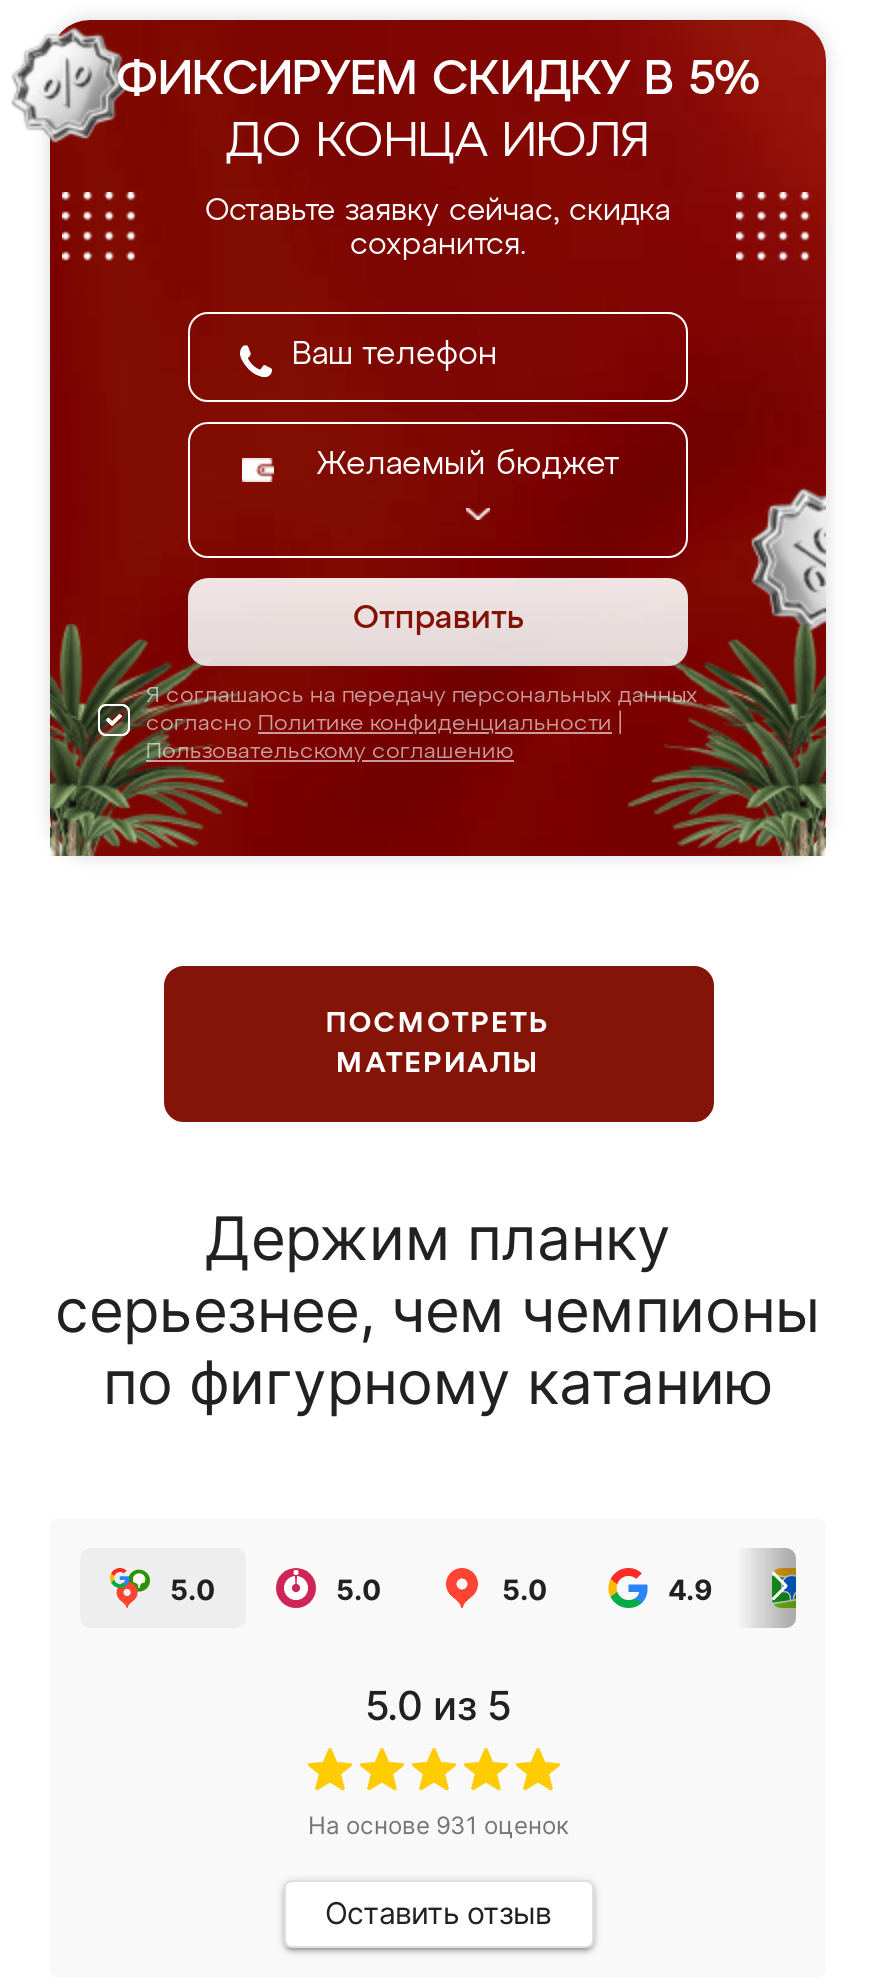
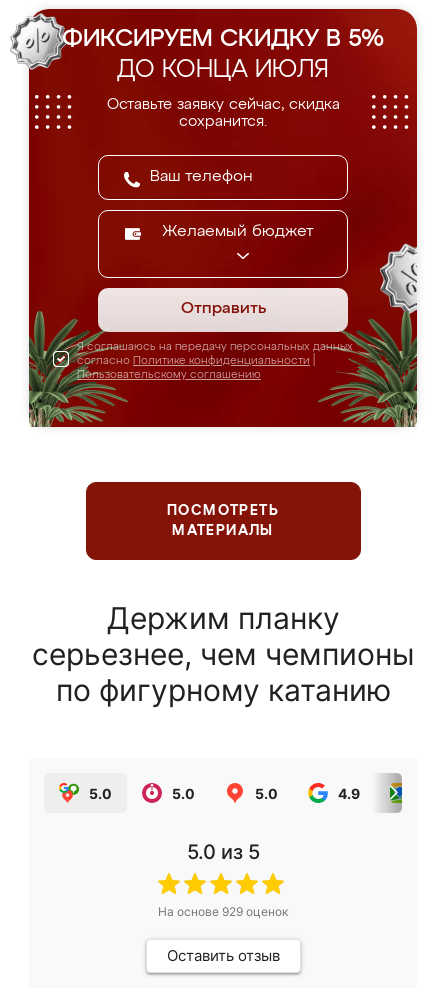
- На основе 931 оценок
+ На основе 929 оценок
